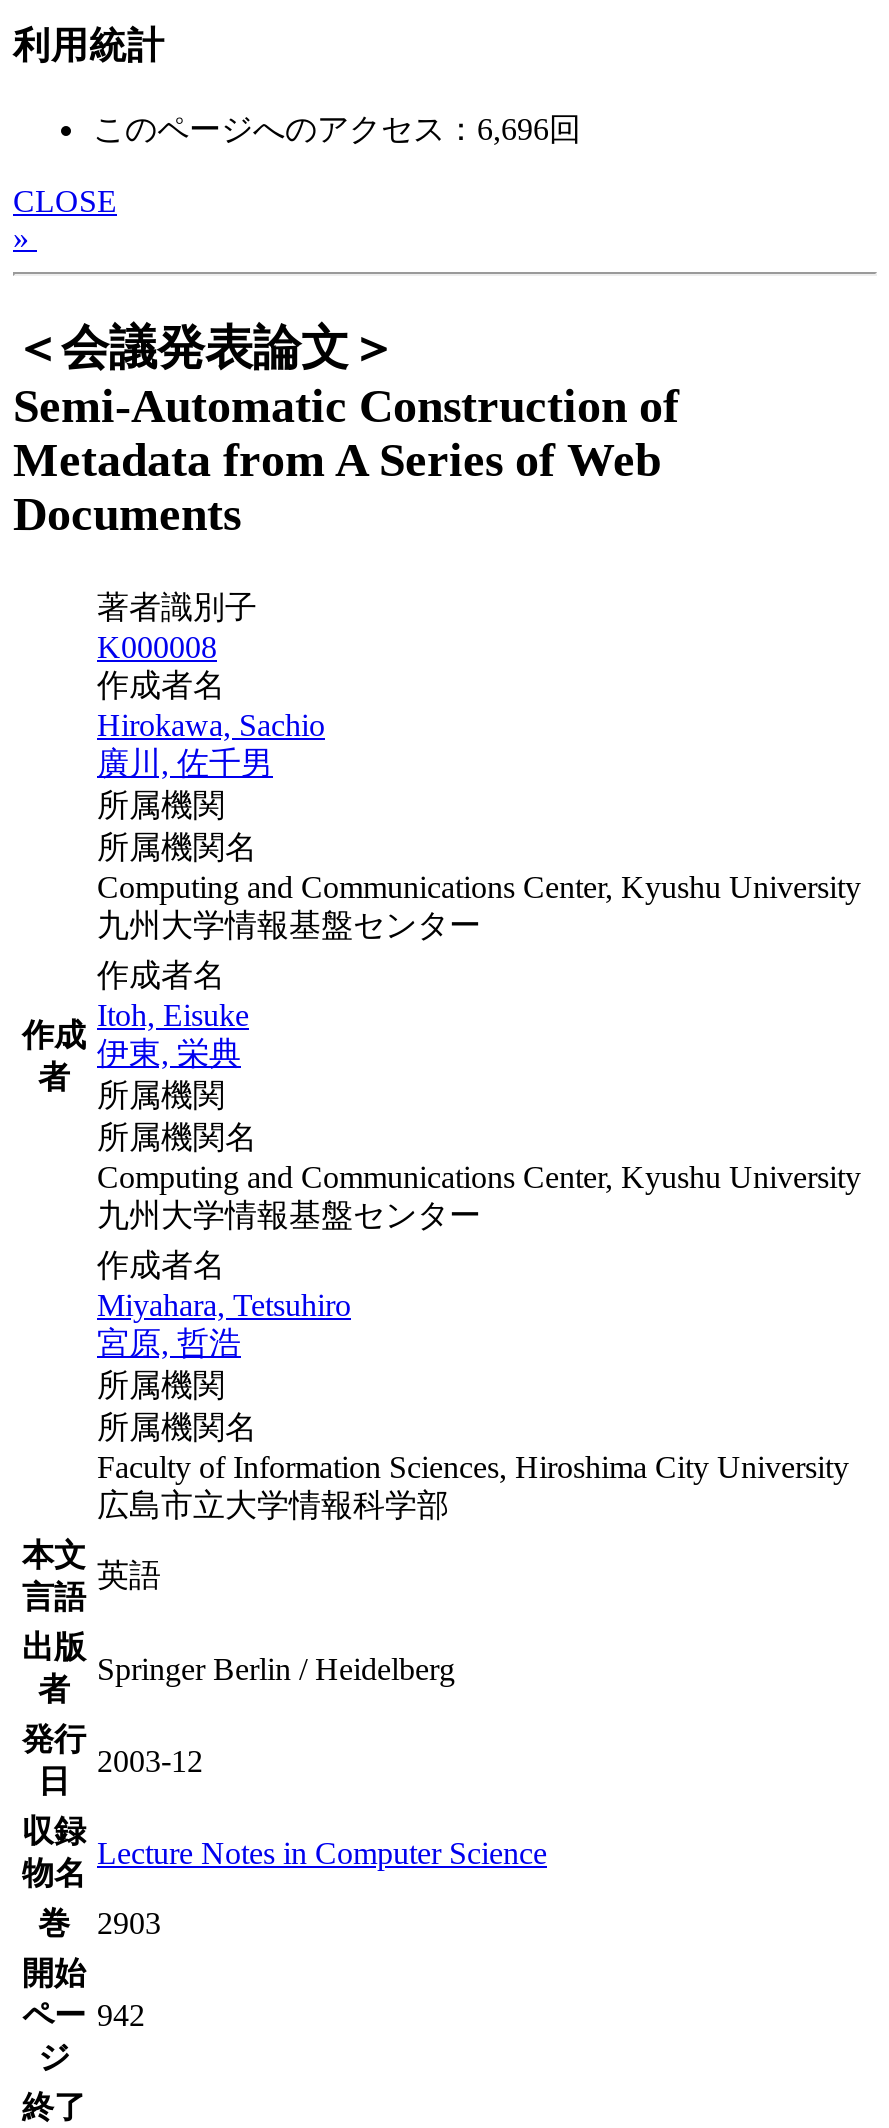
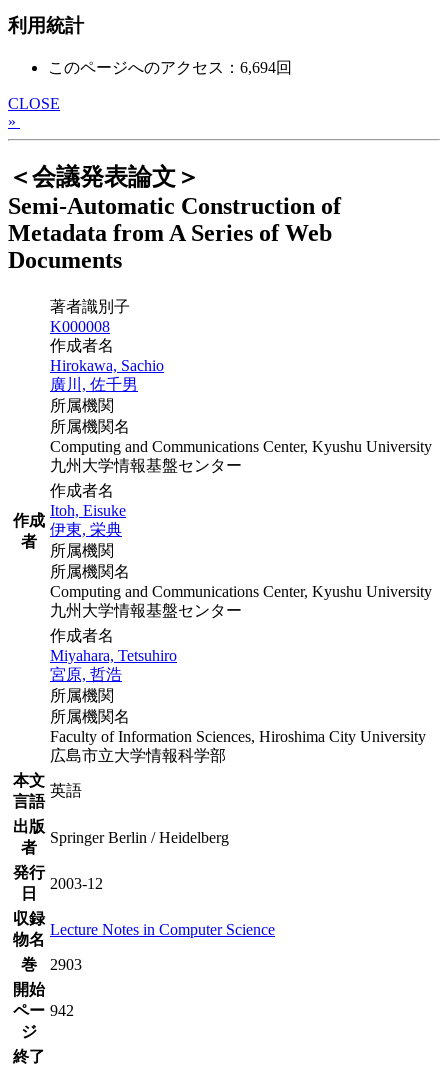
- このページへのアクセス：6,696回
+ このページへのアクセス：6,694回
